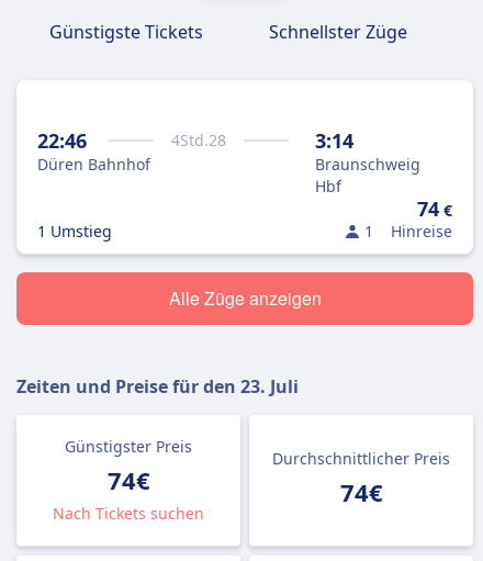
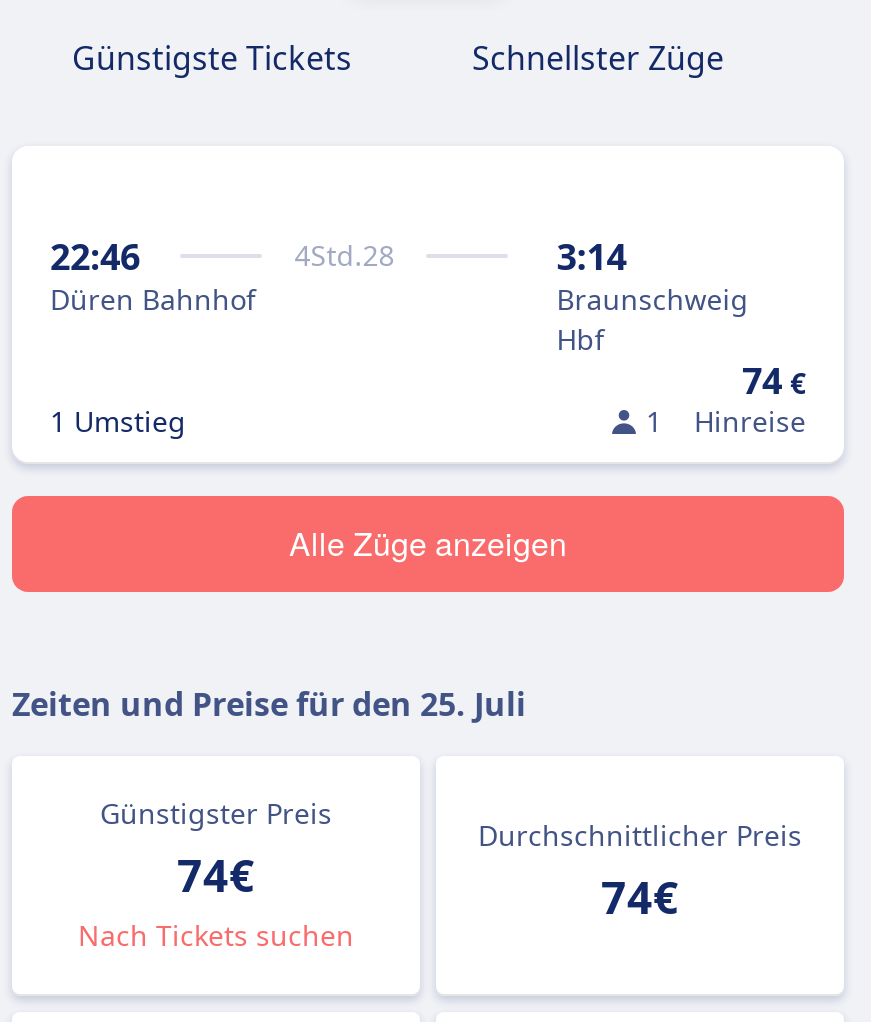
- Zeiten und Preise für den 23. Juli
+ Zeiten und Preise für den 25. Juli
